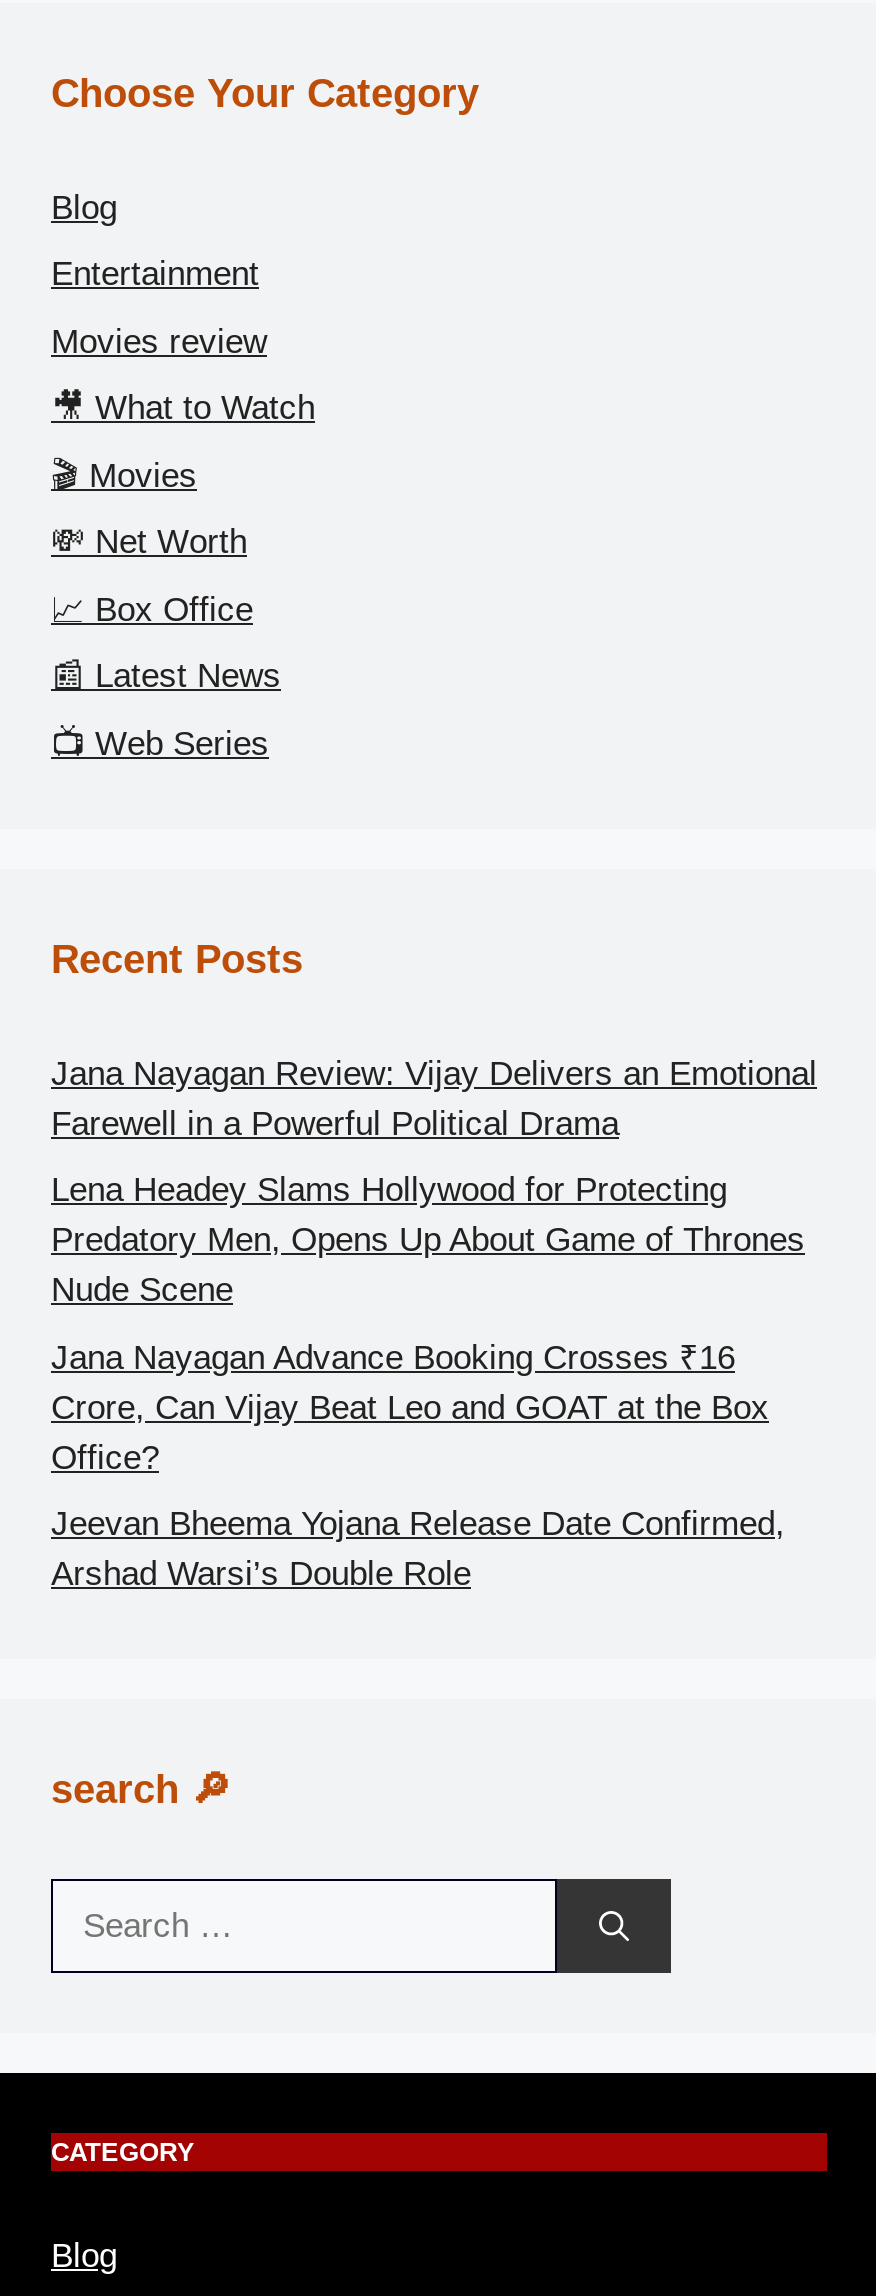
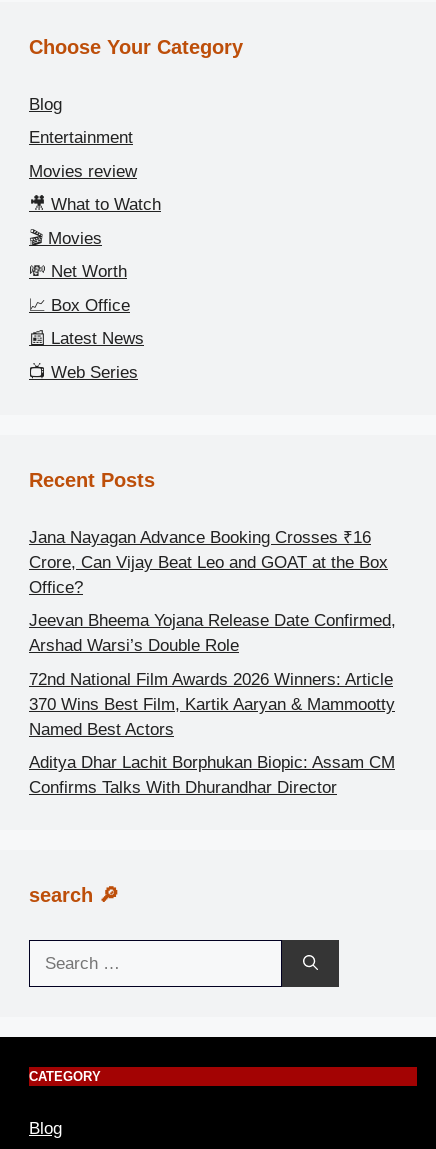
- Jana Nayagan Review: Vijay Delivers an Emotional
- Farewell in a Powerful Political Drama
- Lena Headey Slams Hollywood for Protecting
- Predatory Men, Opens Up About Game of Thrones
- Nude Scene

moved up: Jana Nayagan Advance Booking Crosses ₹16 | Crore, Can Vijay Beat Leo and GOAT at the Box | Office? | Jeevan Bheema Yojana Release Date Confirmed, | Arshad Warsi’s Double Role

+ 72nd National Film Awards 2026 Winners: Article
+ 370 Wins Best Film, Kartik Aaryan & Mammootty
+ Named Best Actors
+ Aditya Dhar Lachit Borphukan Biopic: Assam CM
+ Confirms Talks With Dhurandhar Director
